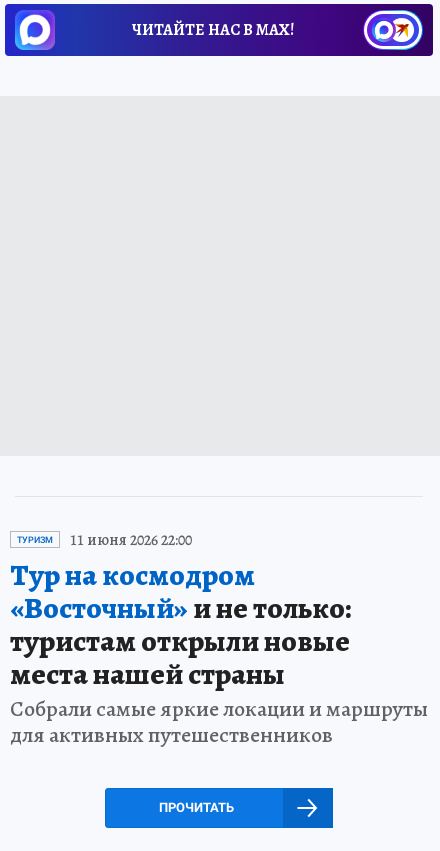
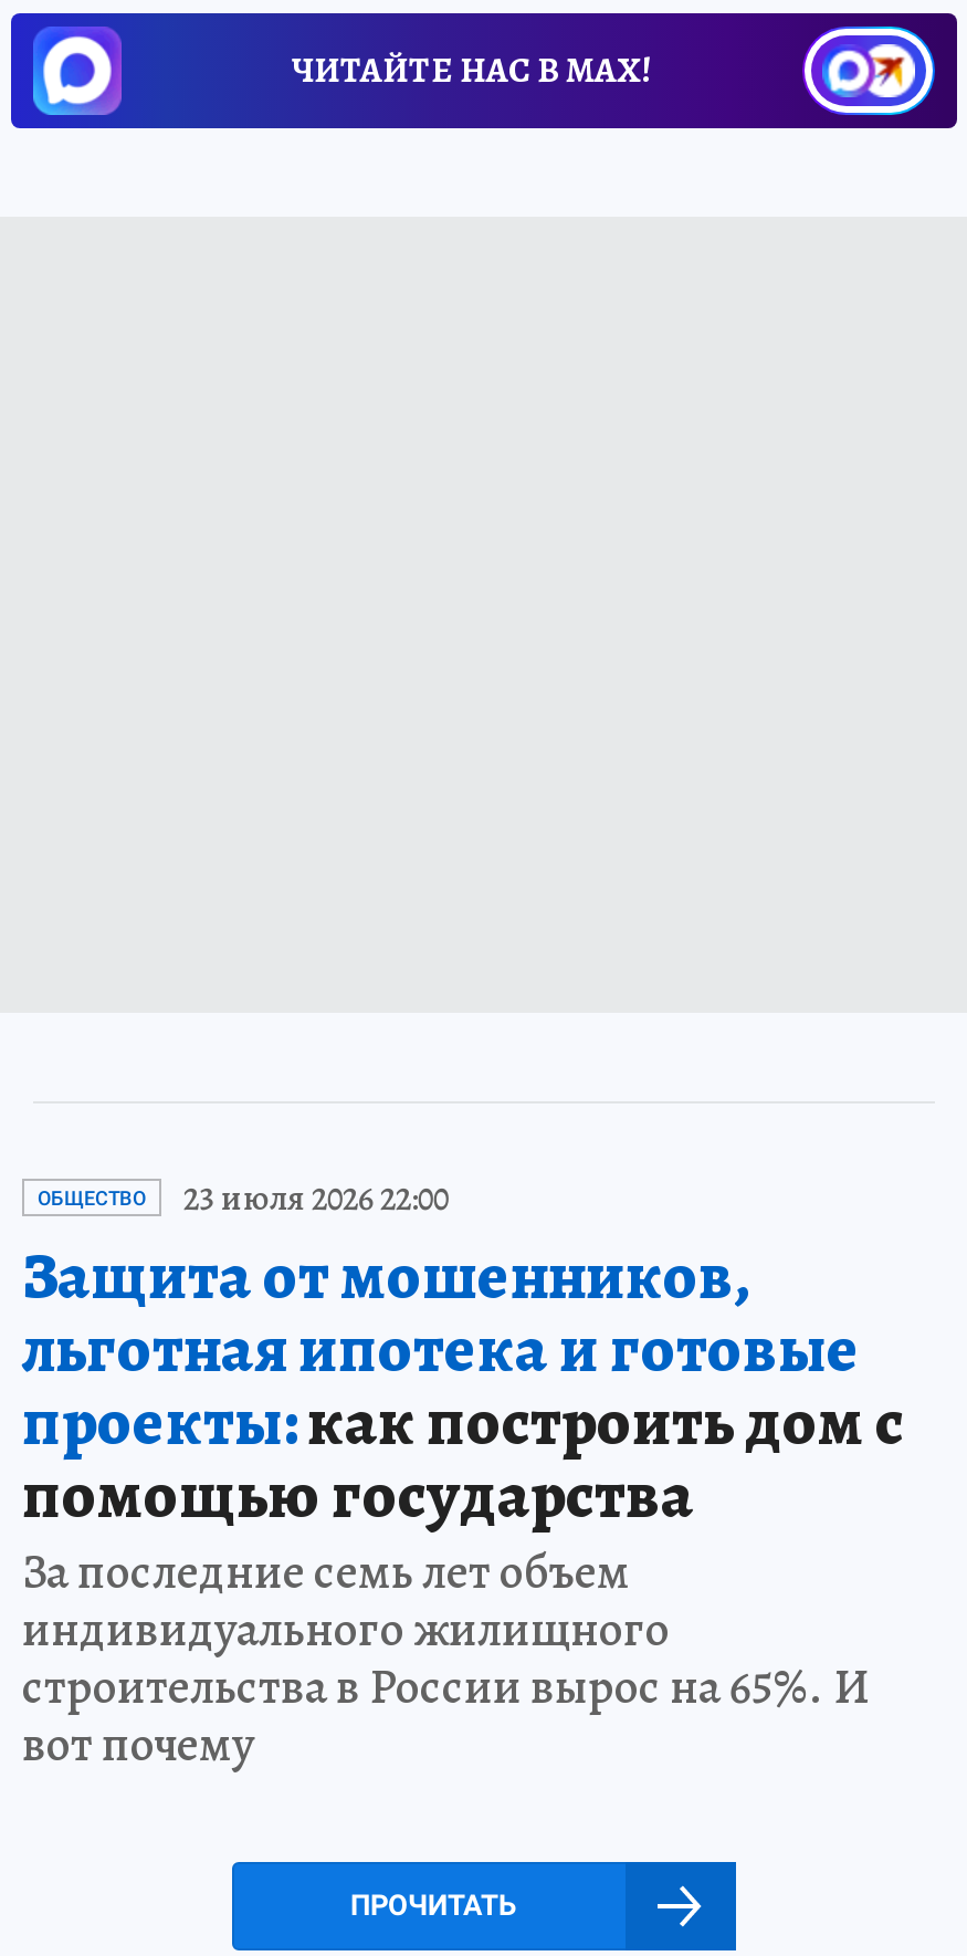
- ТУРИЗМ
- 11 июня 2026 22:00
- Тур на космодром
- «Восточный»и не только:
- туристам открыли новые
- места нашей страны
- Собрали самые яркие локации и маршруты
- для активных путешественников
+ ОБЩЕСТВО
+ 23 июля 2026 22:00
+ Защита от мошенников,
+ льготная ипотека и готовые
+ проекты:как построить дом с
+ помощью государства
+ За последние семь лет объем
+ индивидуального жилищного
+ строительства в России вырос на 65%. И
+ вот почему
